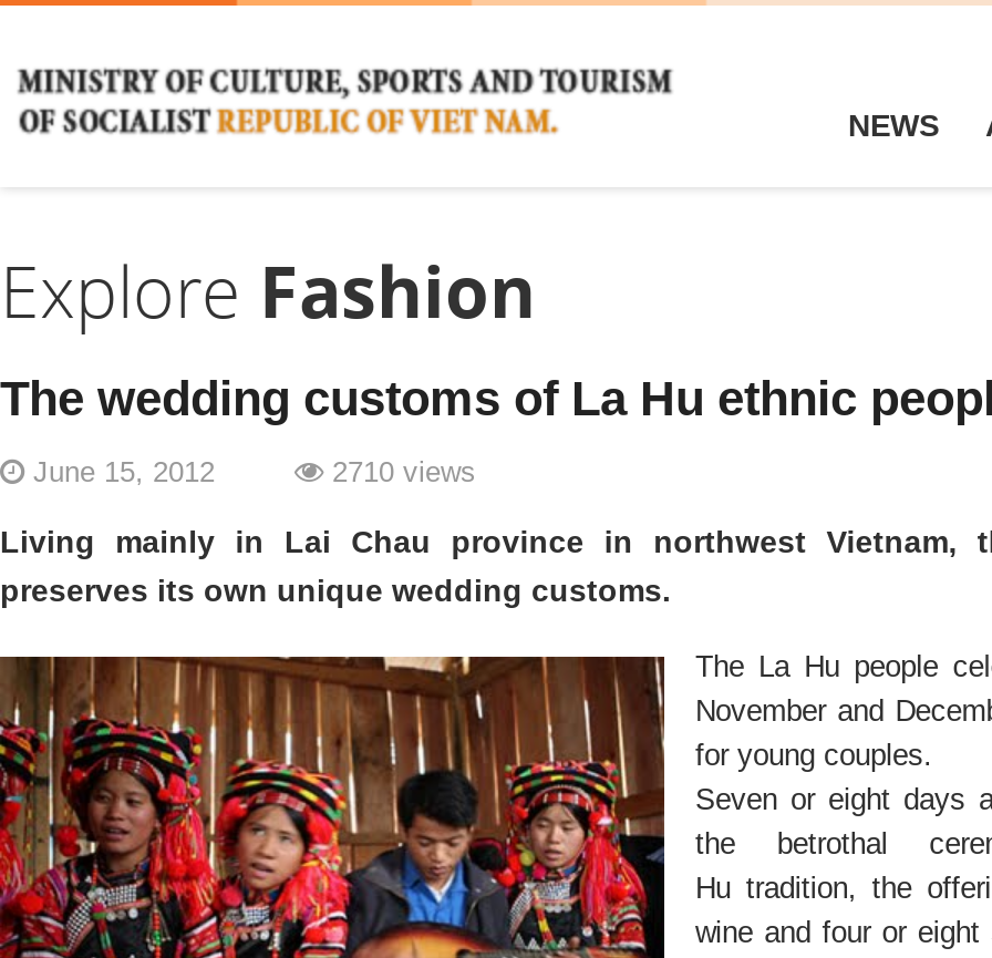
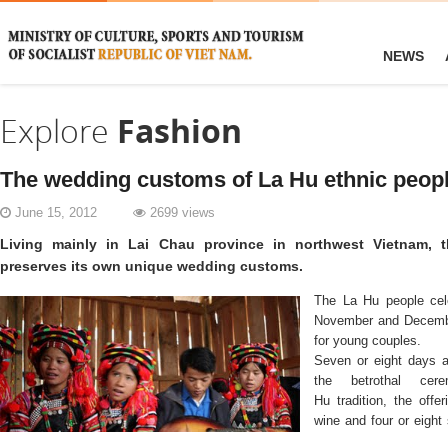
- June 15, 2012 2710 views
+ June 15, 2012 2699 views
